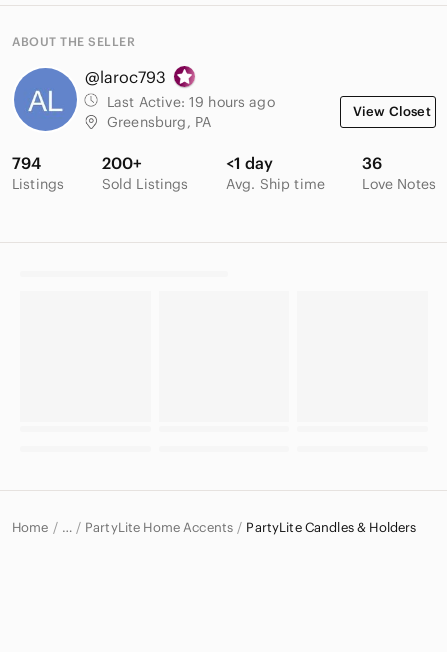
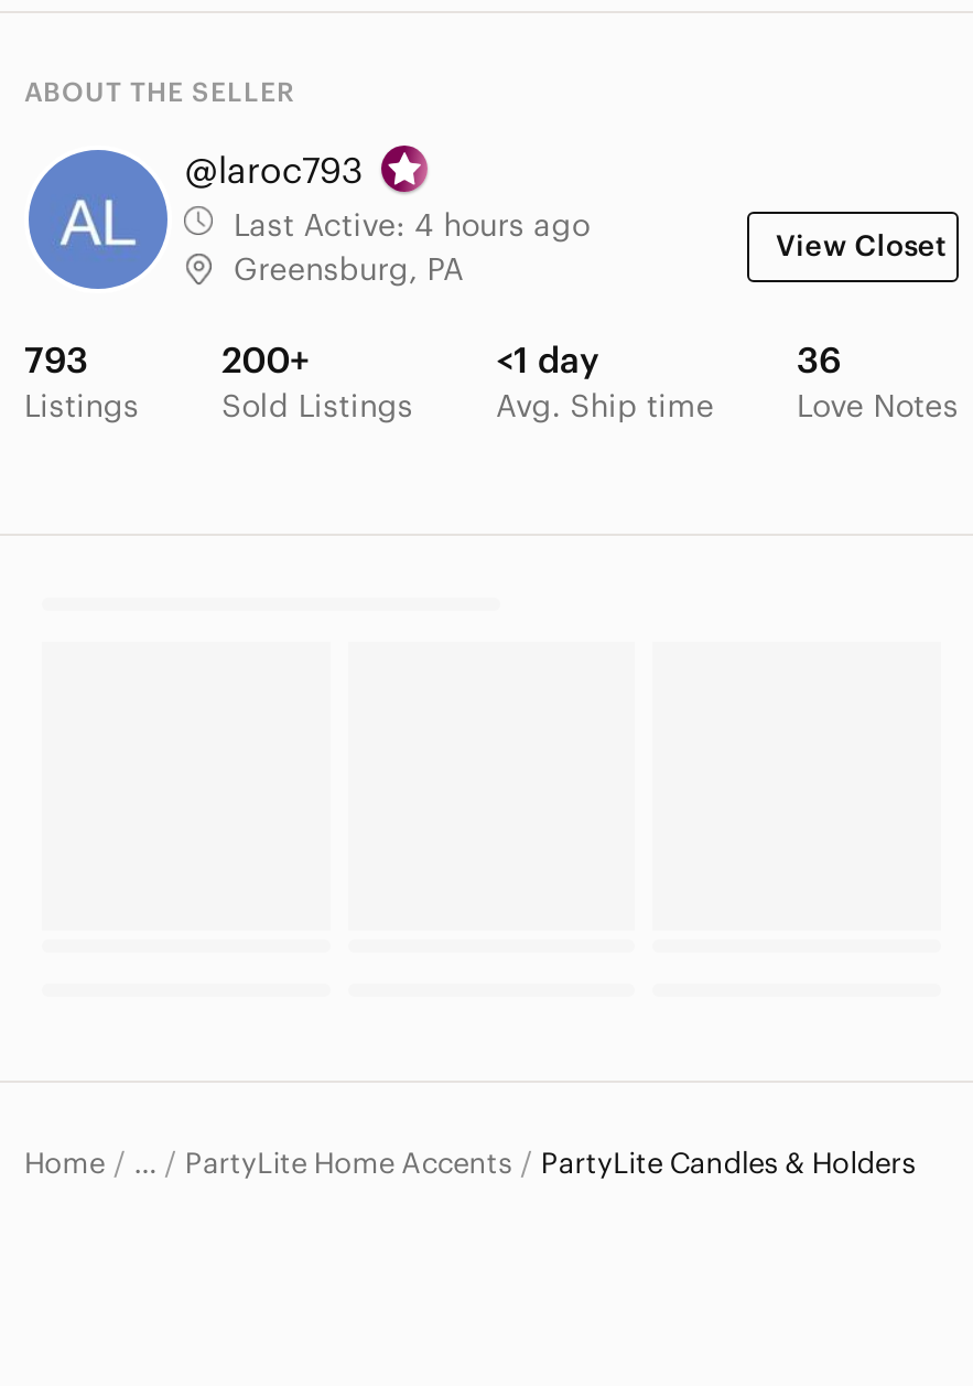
- Last Active: 19 hours ago
+ Last Active: 4 hours ago

- 794
+ 793
